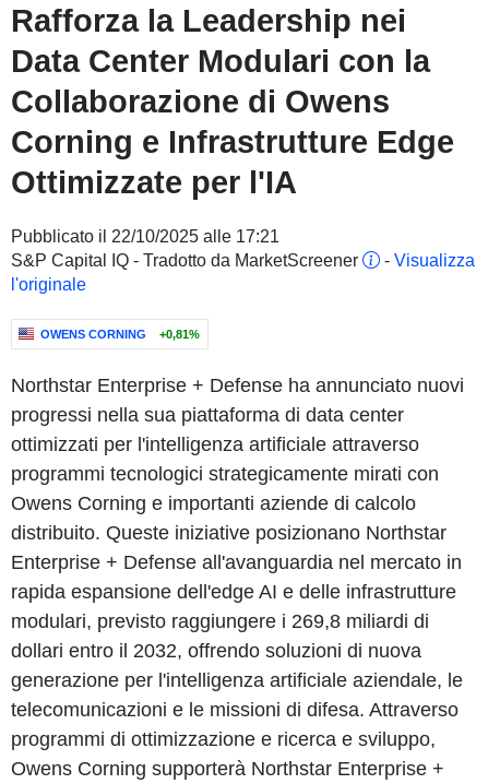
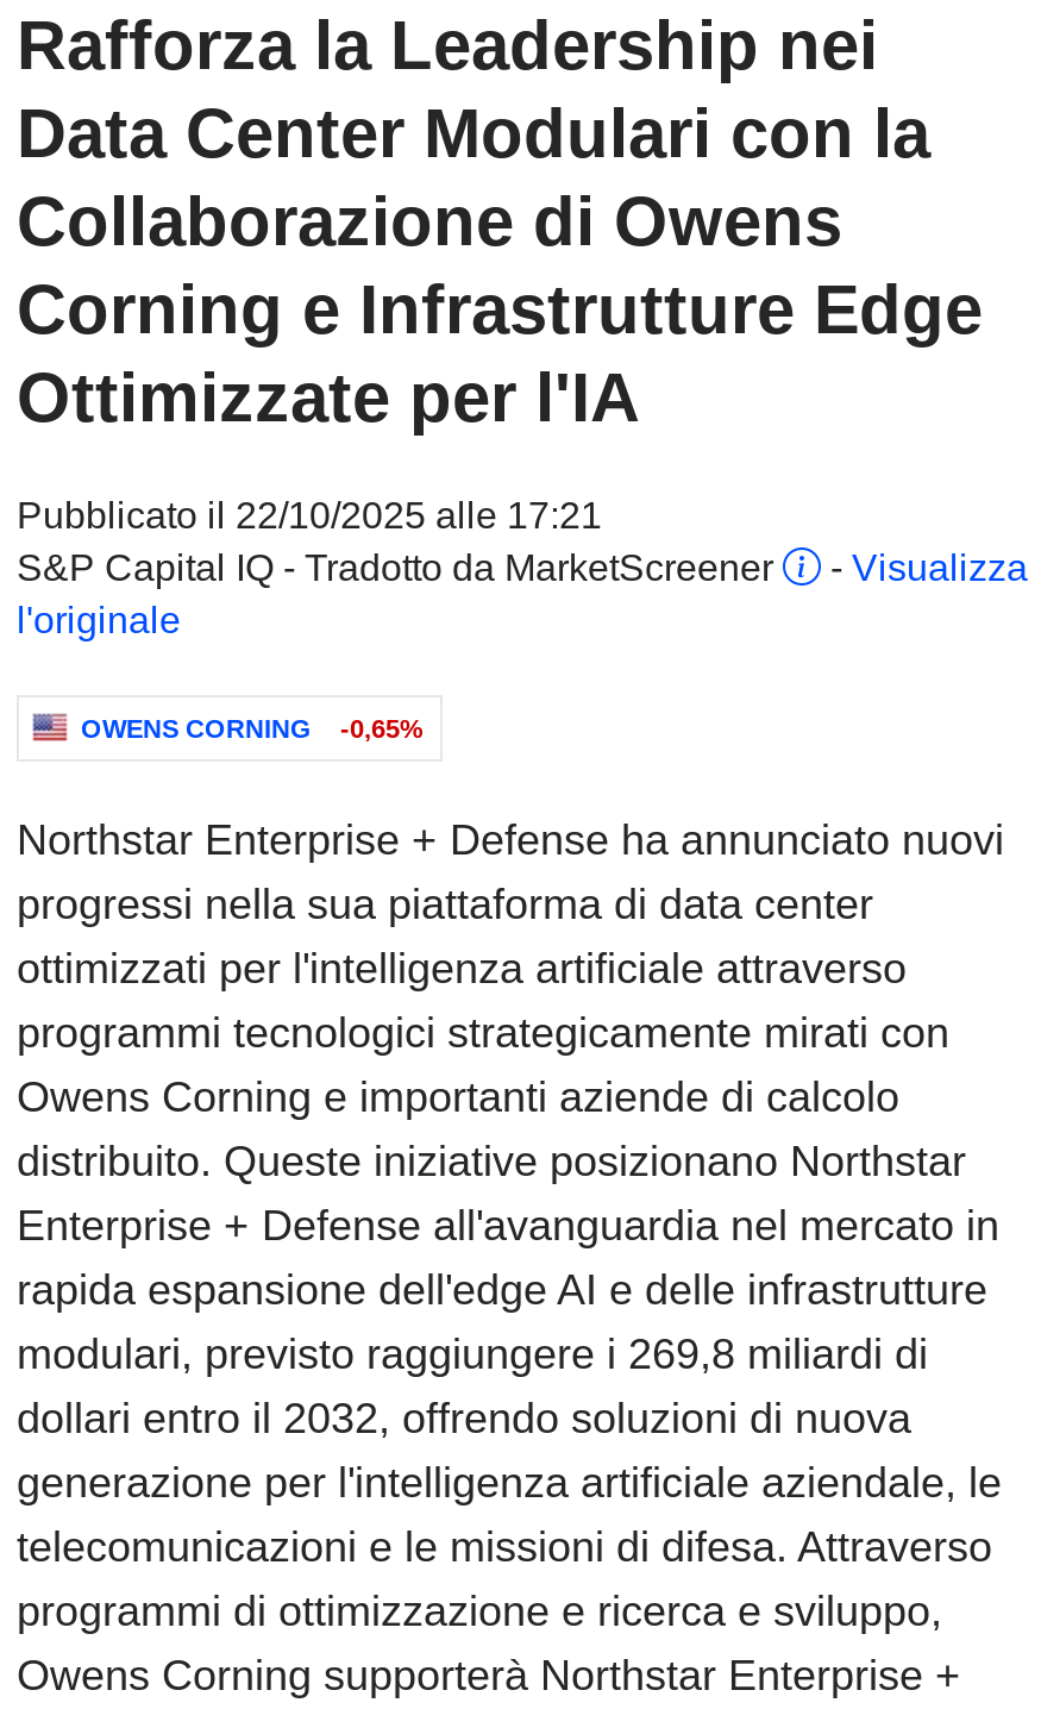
- OWENS CORNING +0,81%
+ OWENS CORNING -0,65%
